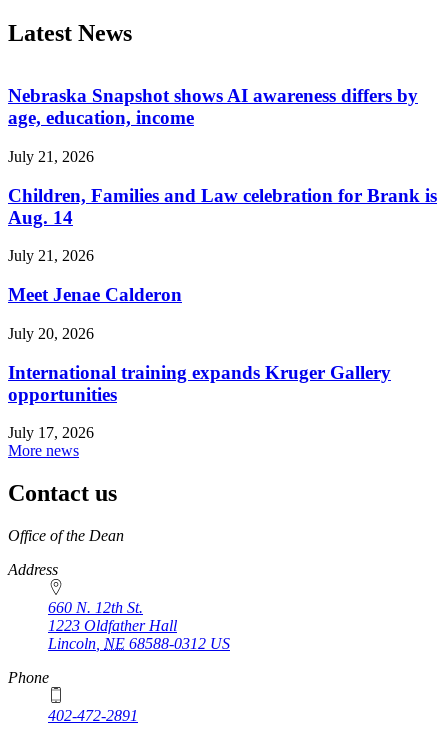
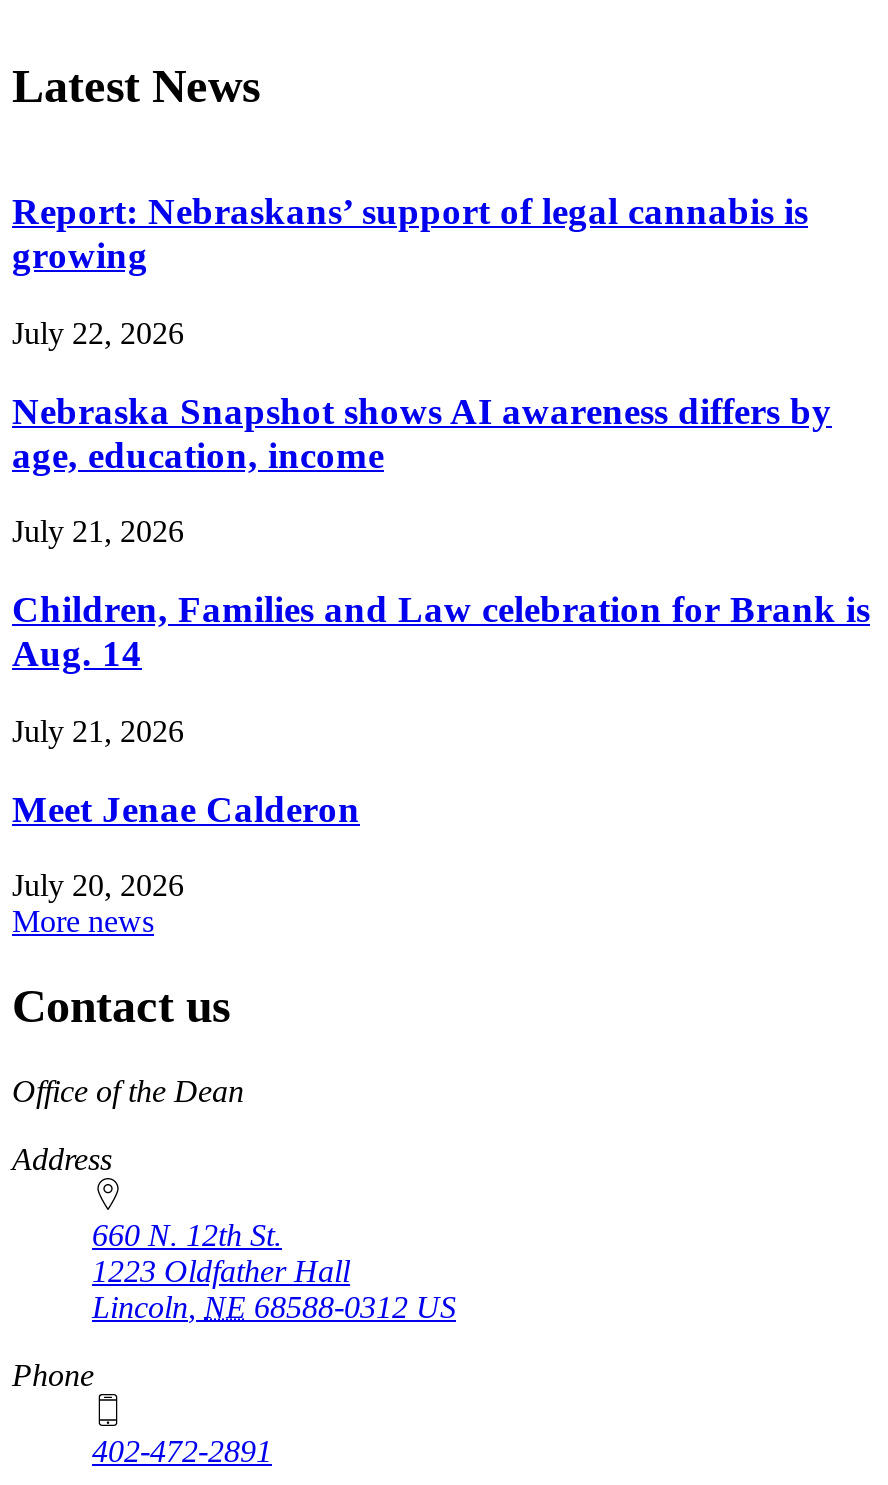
+ Report: Nebraskans’ support of legal cannabis is
+ growing
+ July 22, 2026

moved down: Nebraska Snapshot shows AI awareness differs by | age, education, income | July 21, 2026 | Children, Families and Law celebration for Brank is | Aug. 14 | July 21, 2026 | Meet Jenae Calderon | July 20, 2026

- International training expands Kruger Gallery
- opportunities
- July 17, 2026
